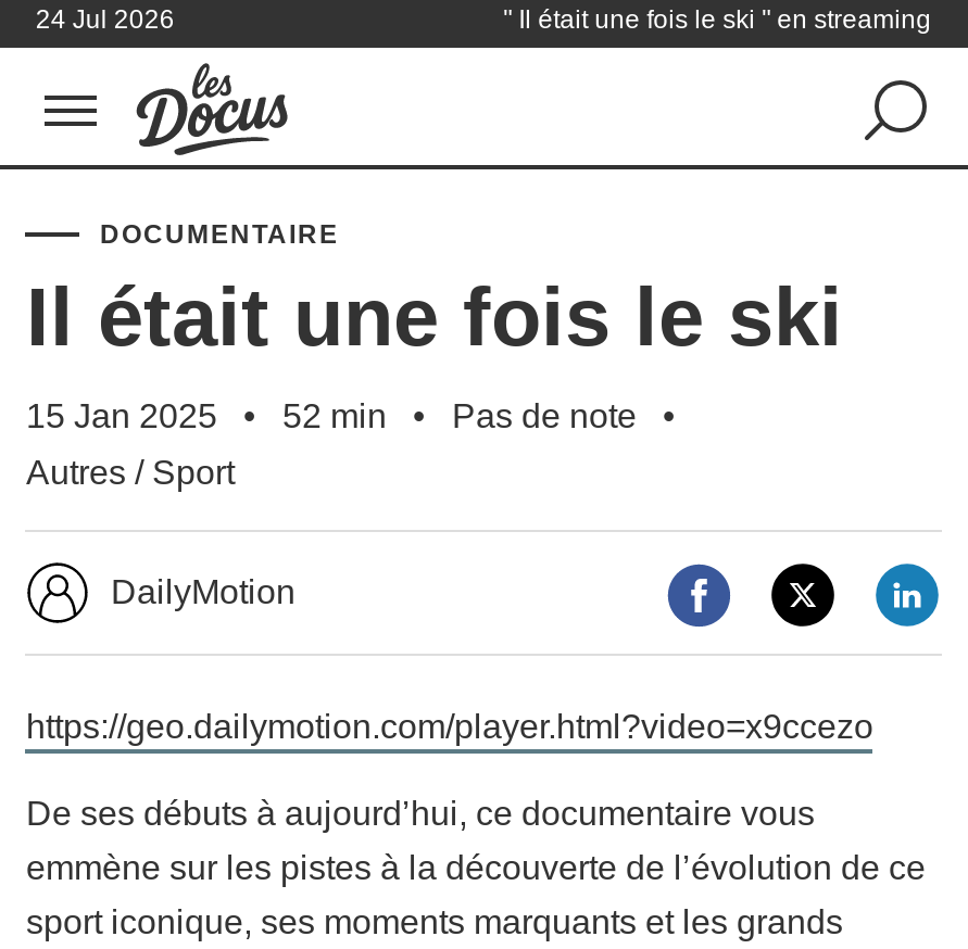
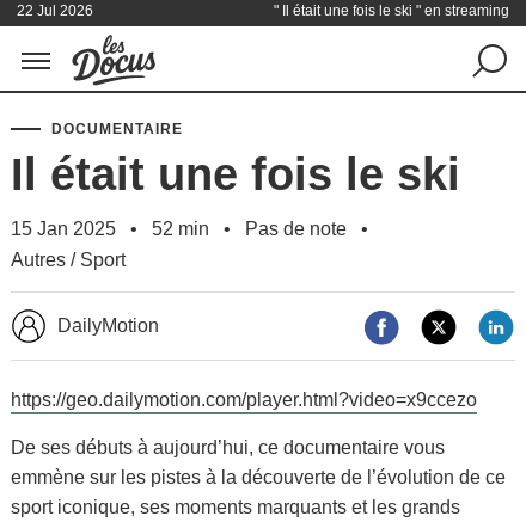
- 24 Jul 2026
+ 22 Jul 2026
